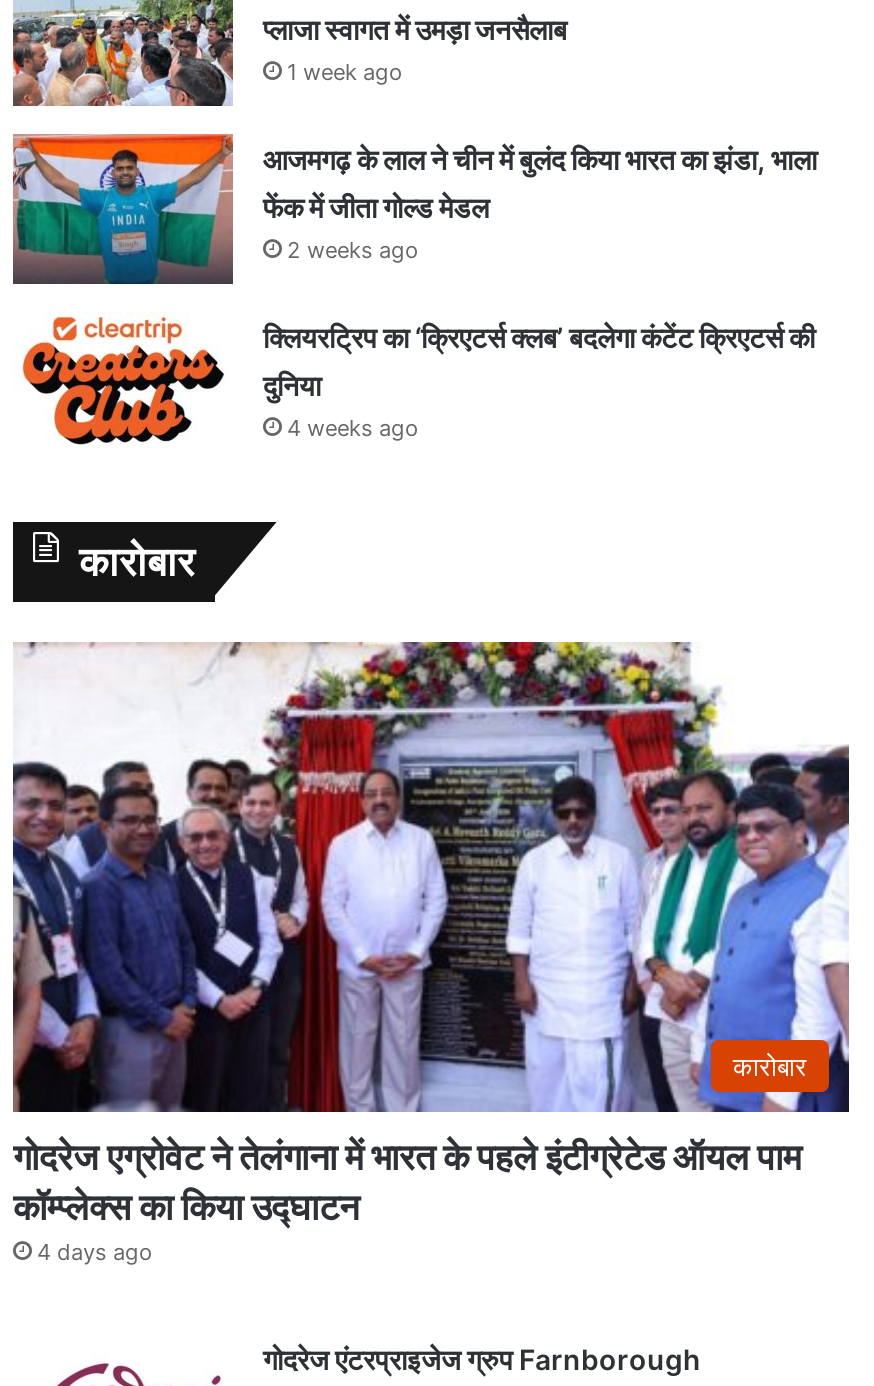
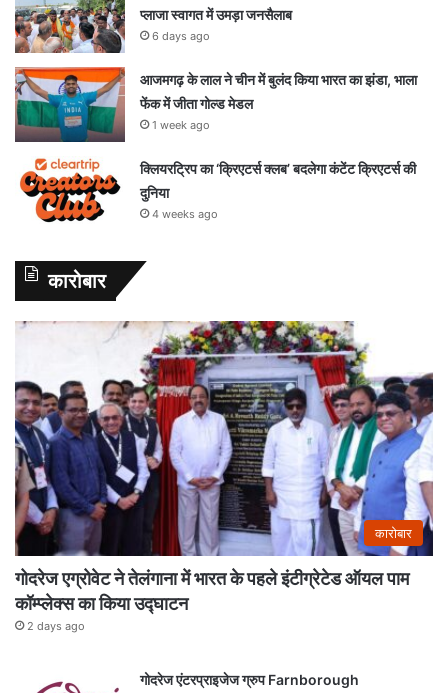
- 1 week ago
+ 6 days ago

- 2 weeks ago
+ 1 week ago

- 4 days ago
+ 2 days ago
